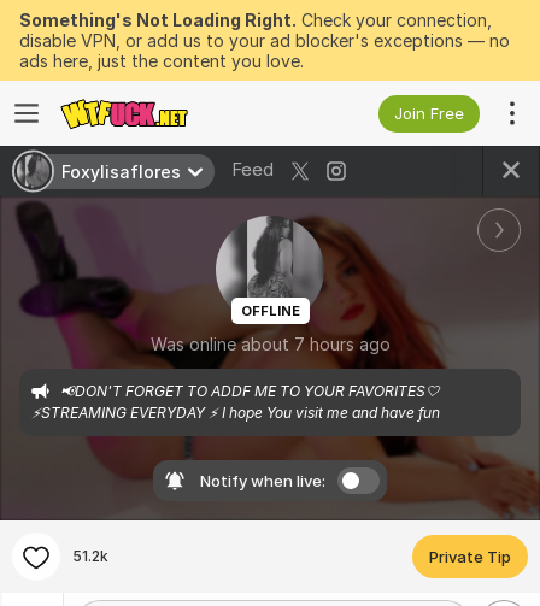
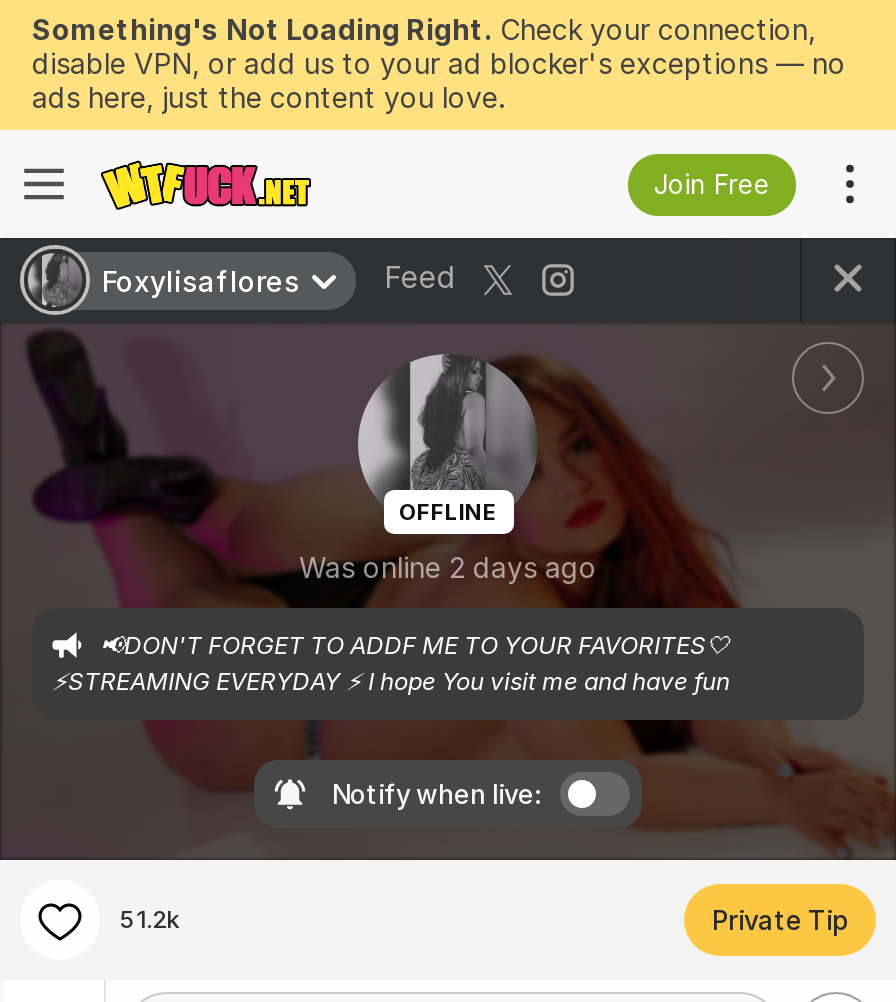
- Was online about 7 hours ago
+ Was online 2 days ago
